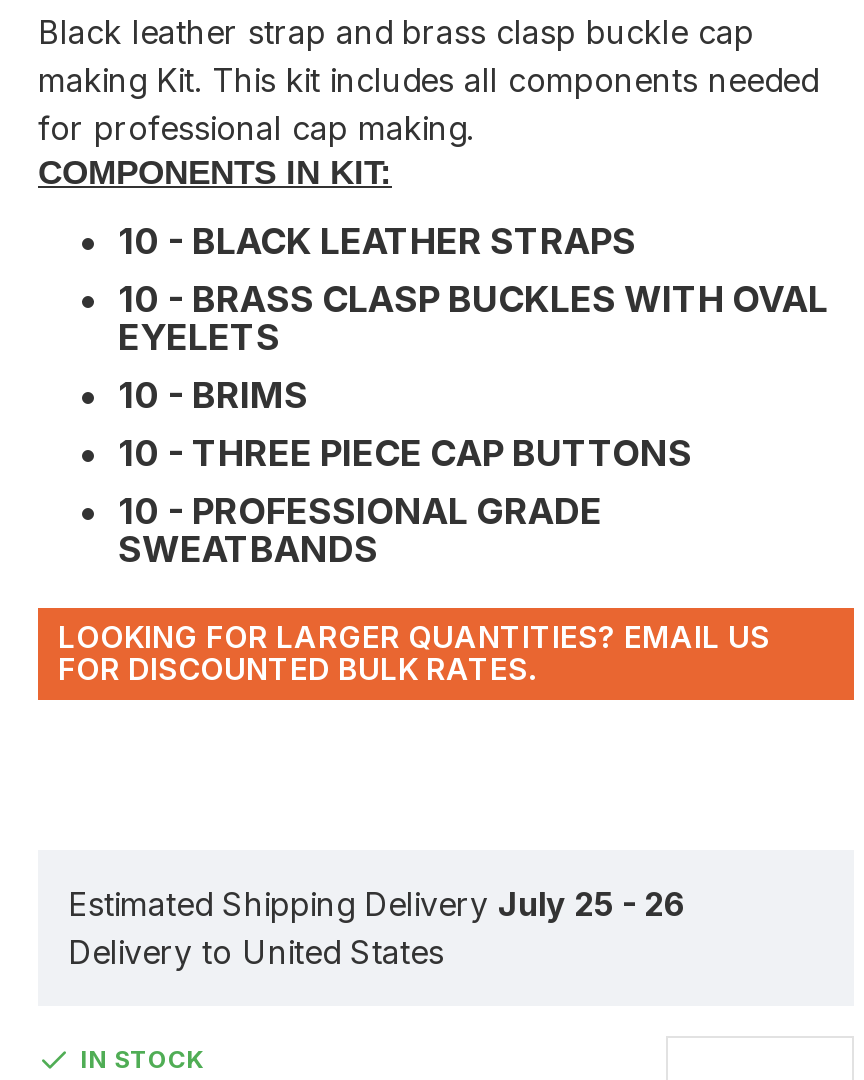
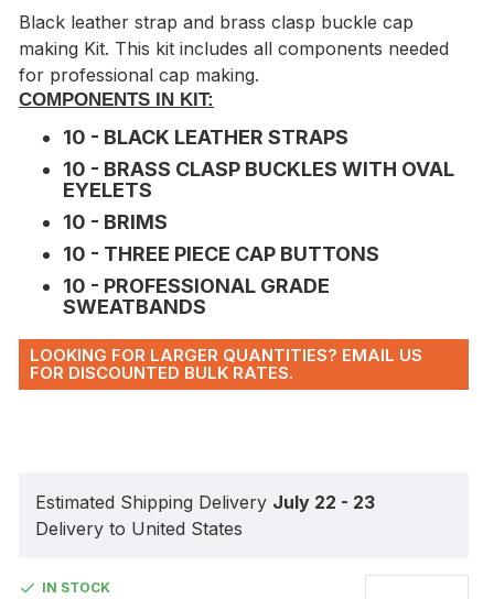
- Estimated Shipping Delivery July 25 - 26
+ Estimated Shipping Delivery July 22 - 23
